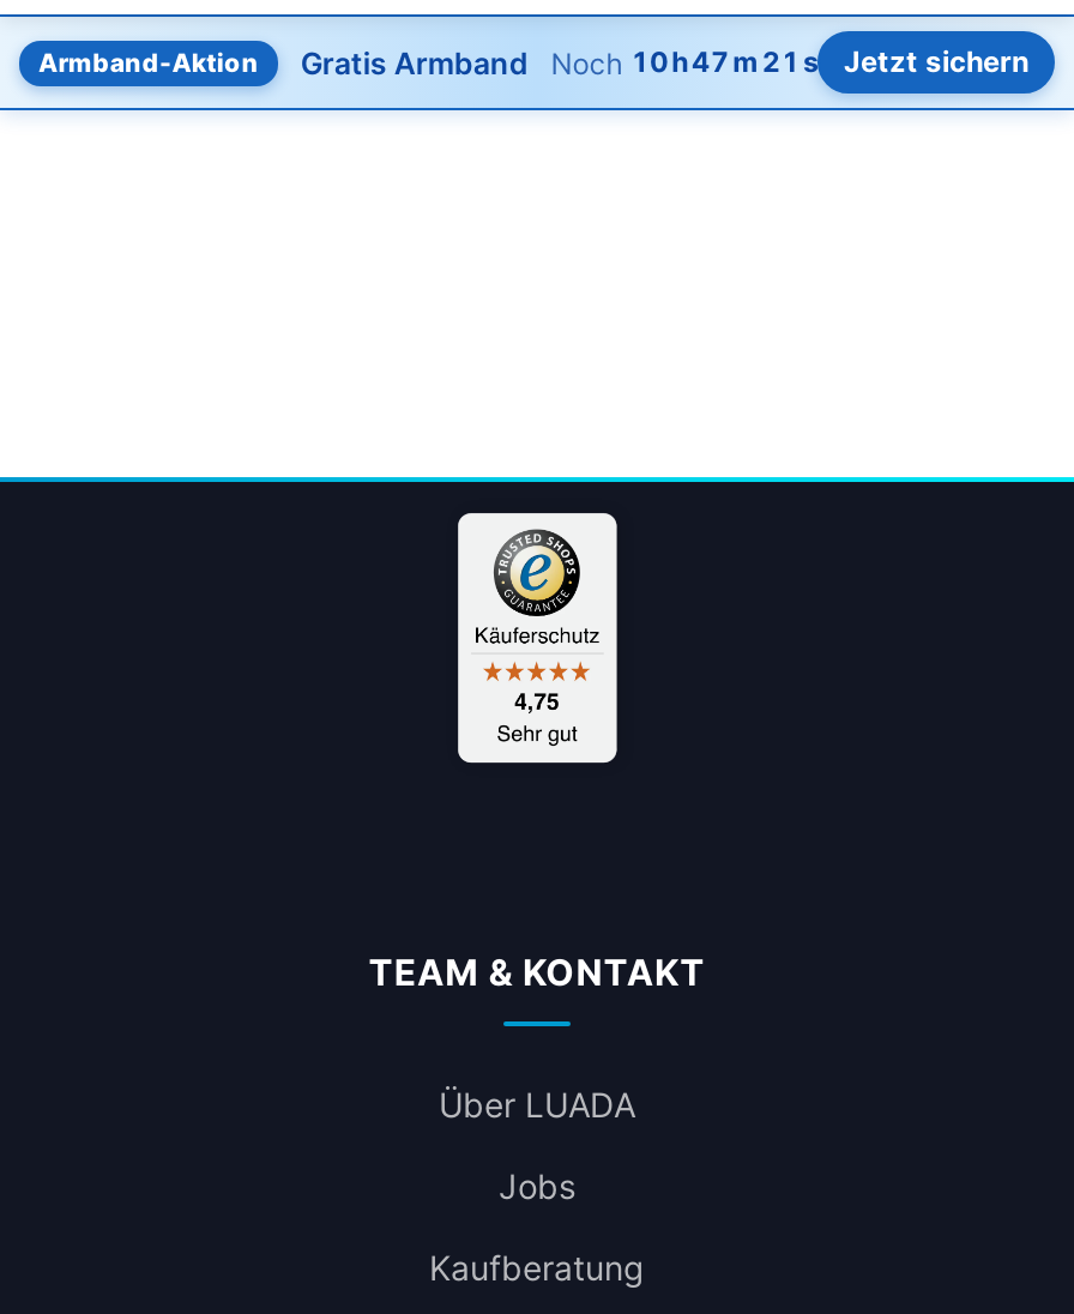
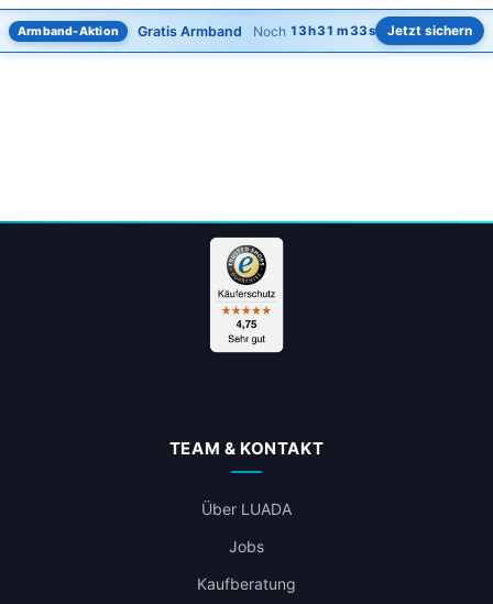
- Armband-Aktion Gratis Armband Noch 10 h 47 m 21 s Jetzt sichern
+ Armband-Aktion Gratis Armband Noch 13 h 31 m 33 s Jetzt sichern
